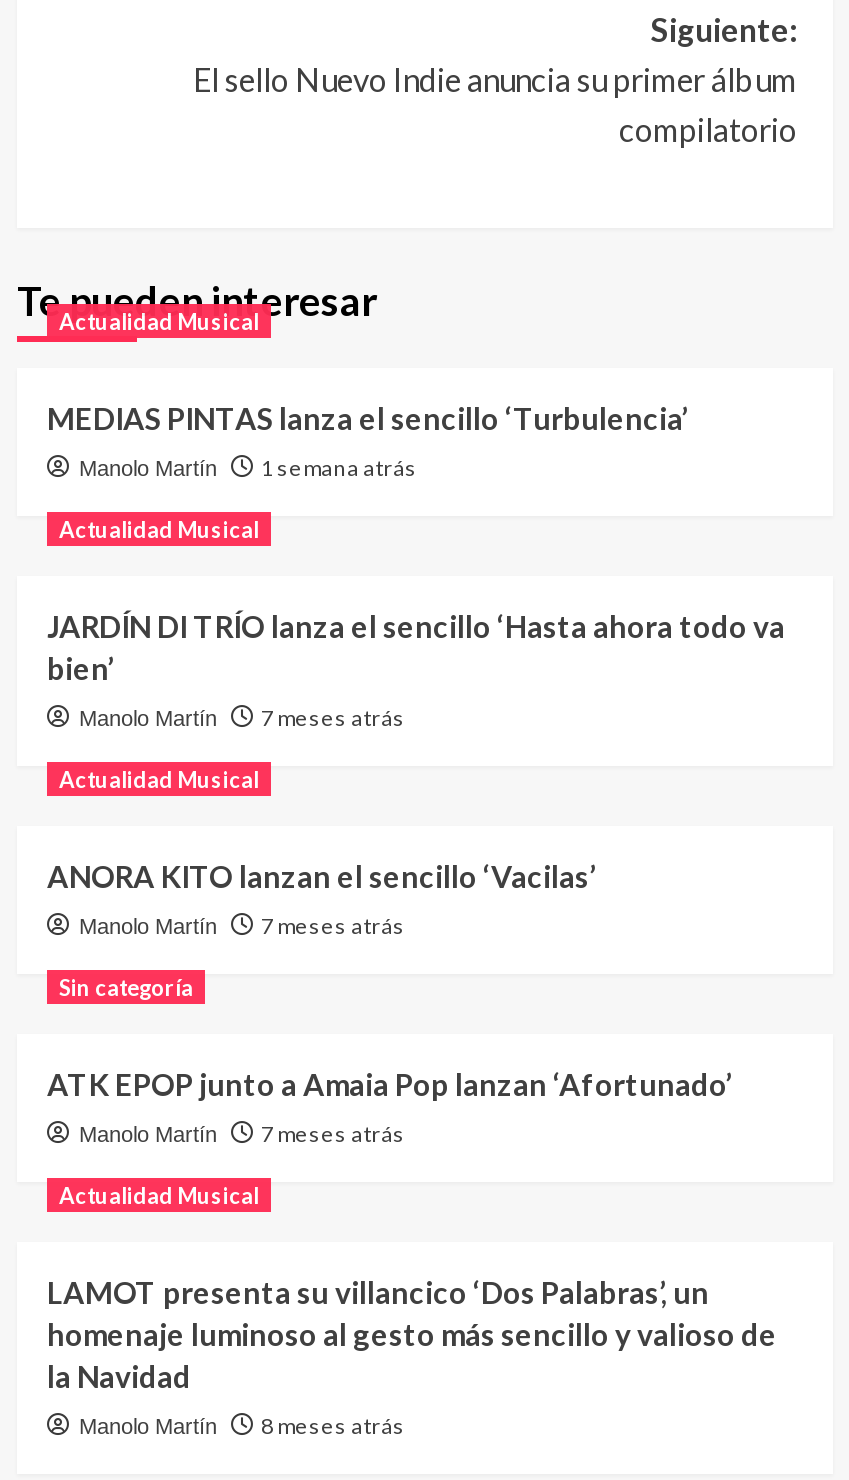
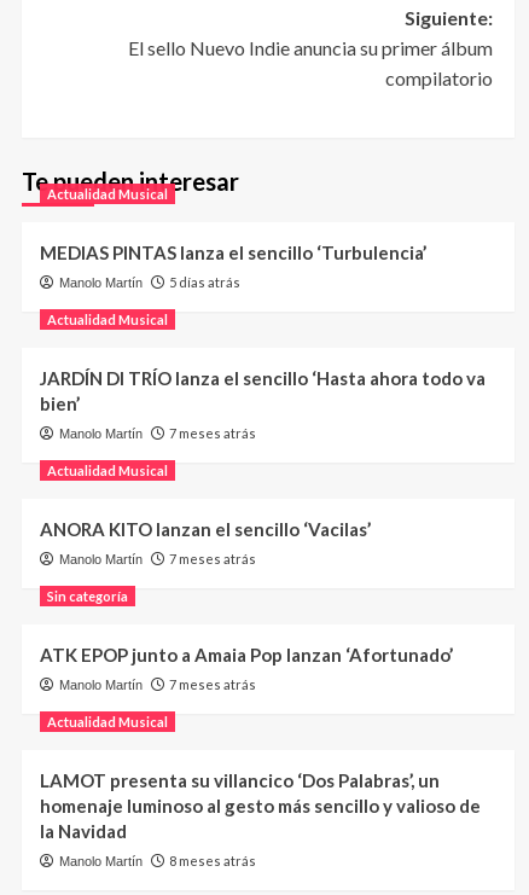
- Manolo Martín 1 semana atrás
+ Manolo Martín 5 días atrás
